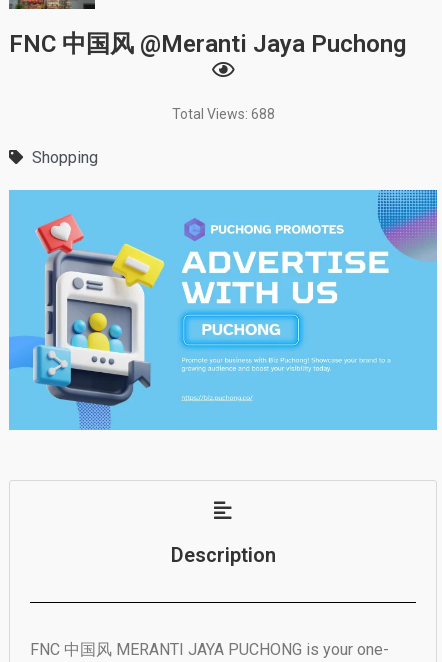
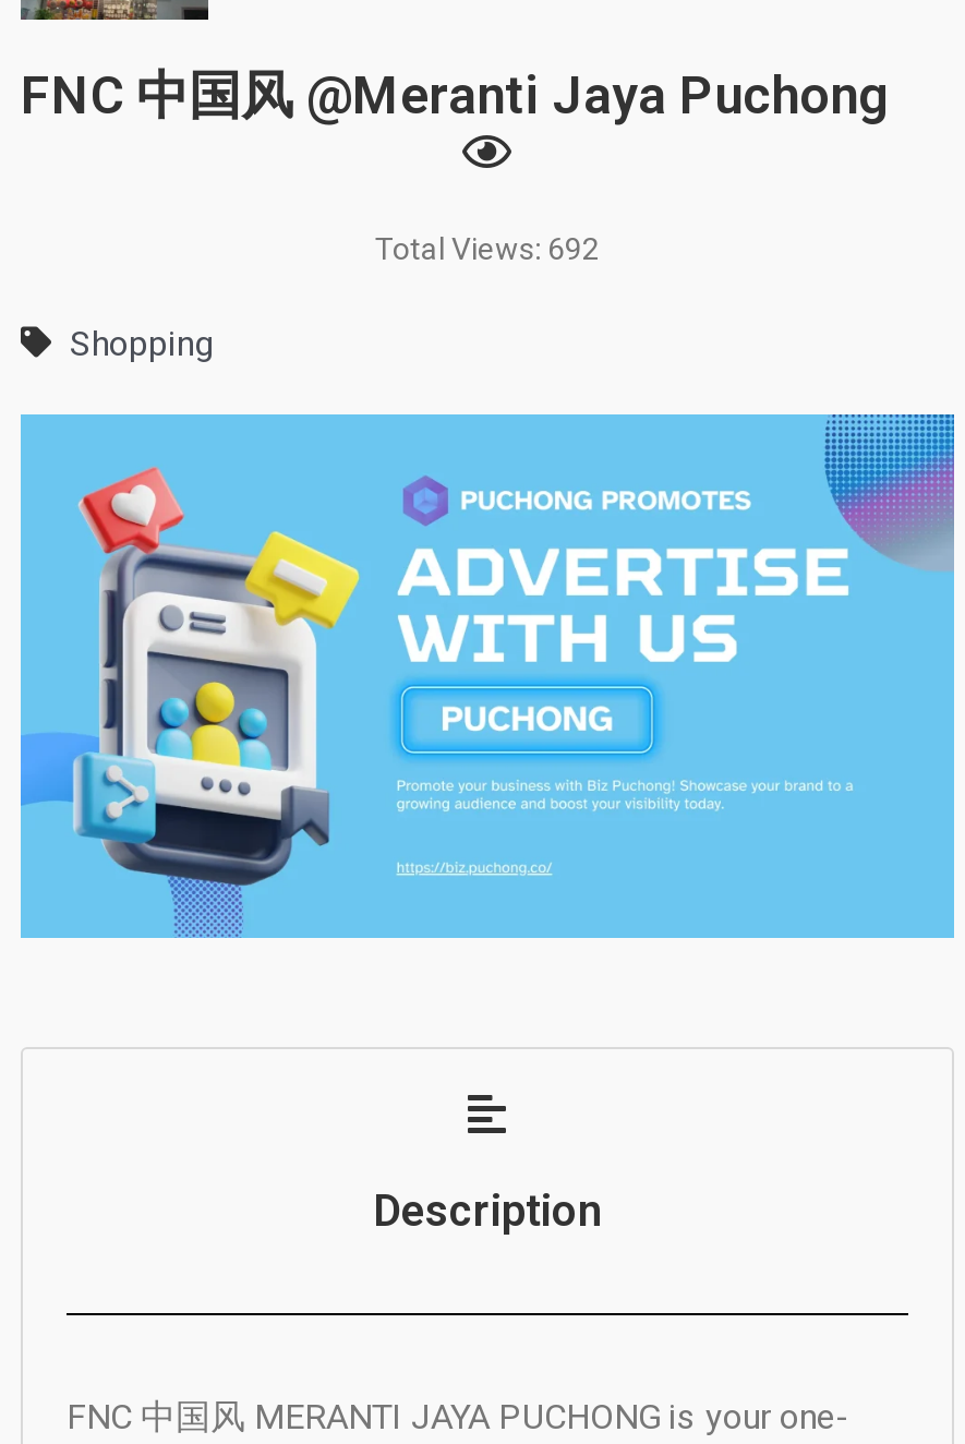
- Total Views: 688
+ Total Views: 692
